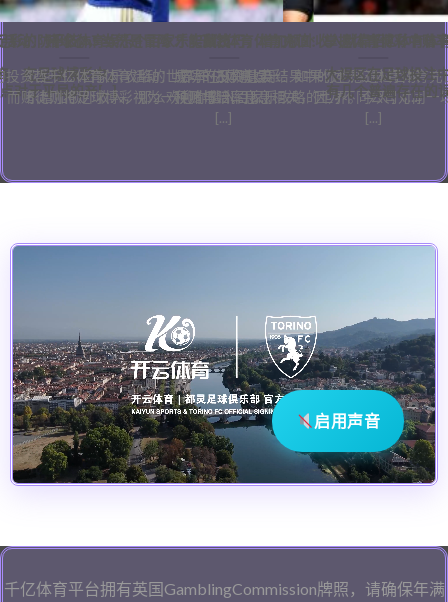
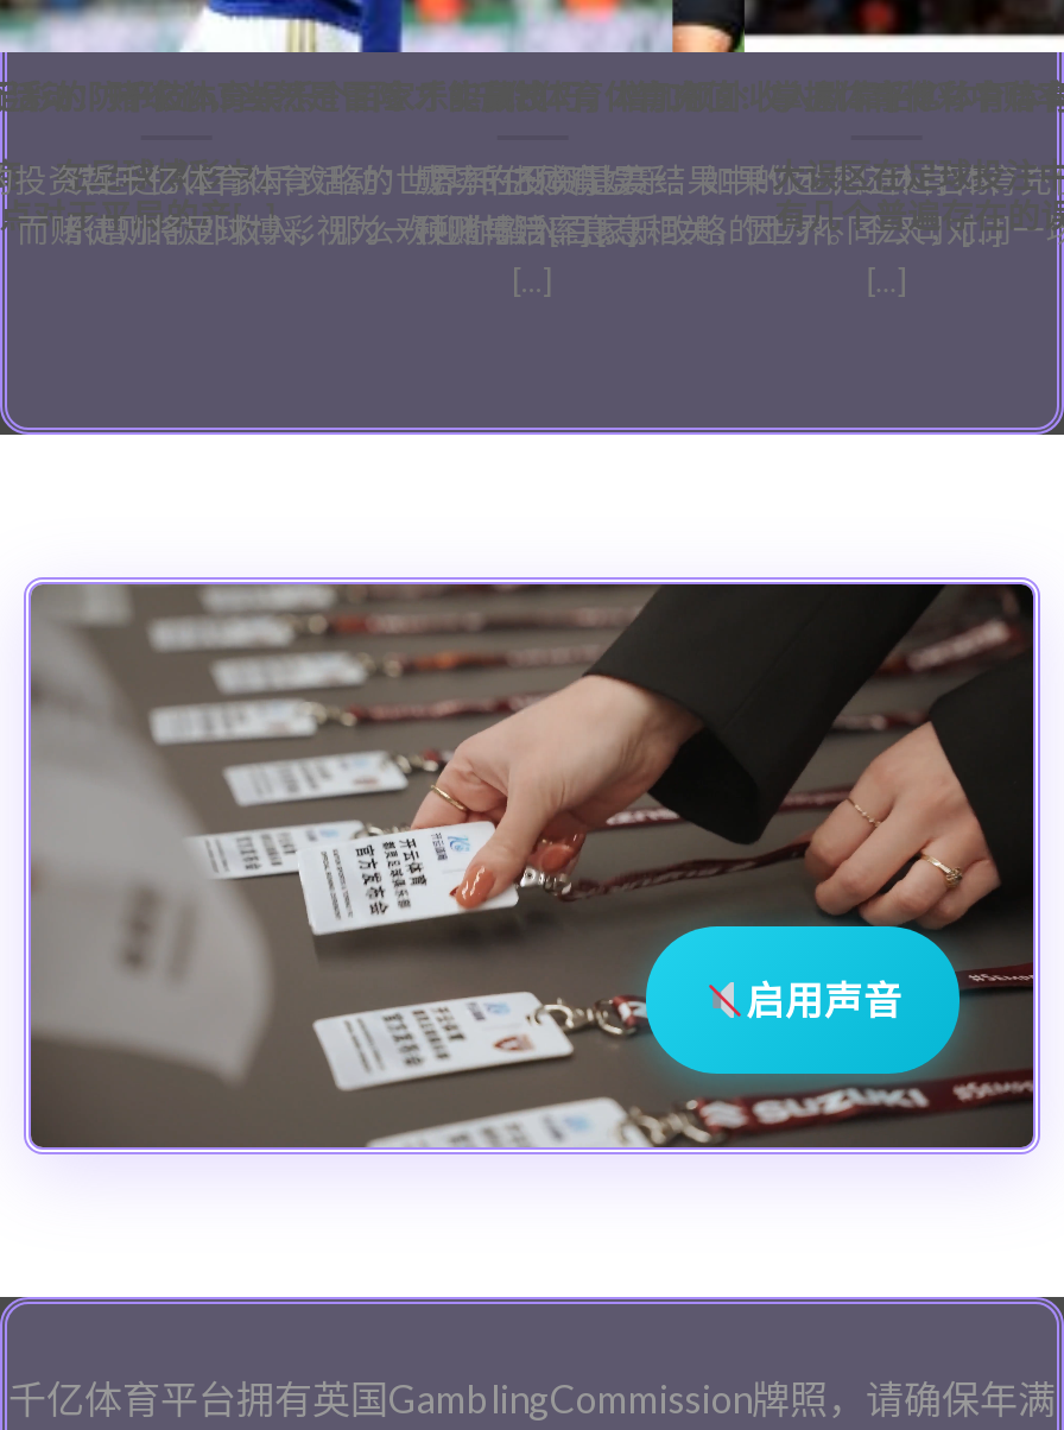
- [image]
+ [image]
